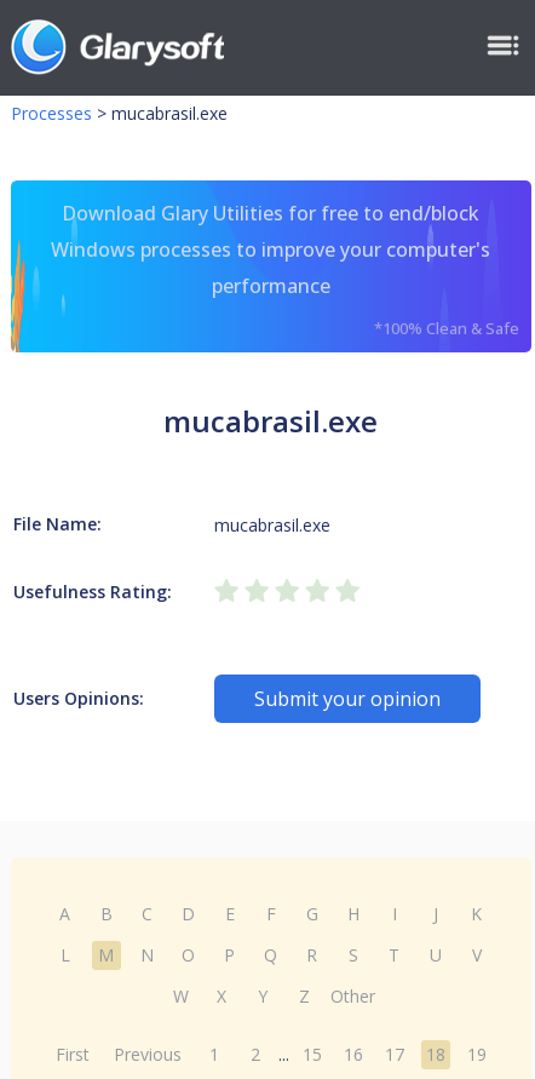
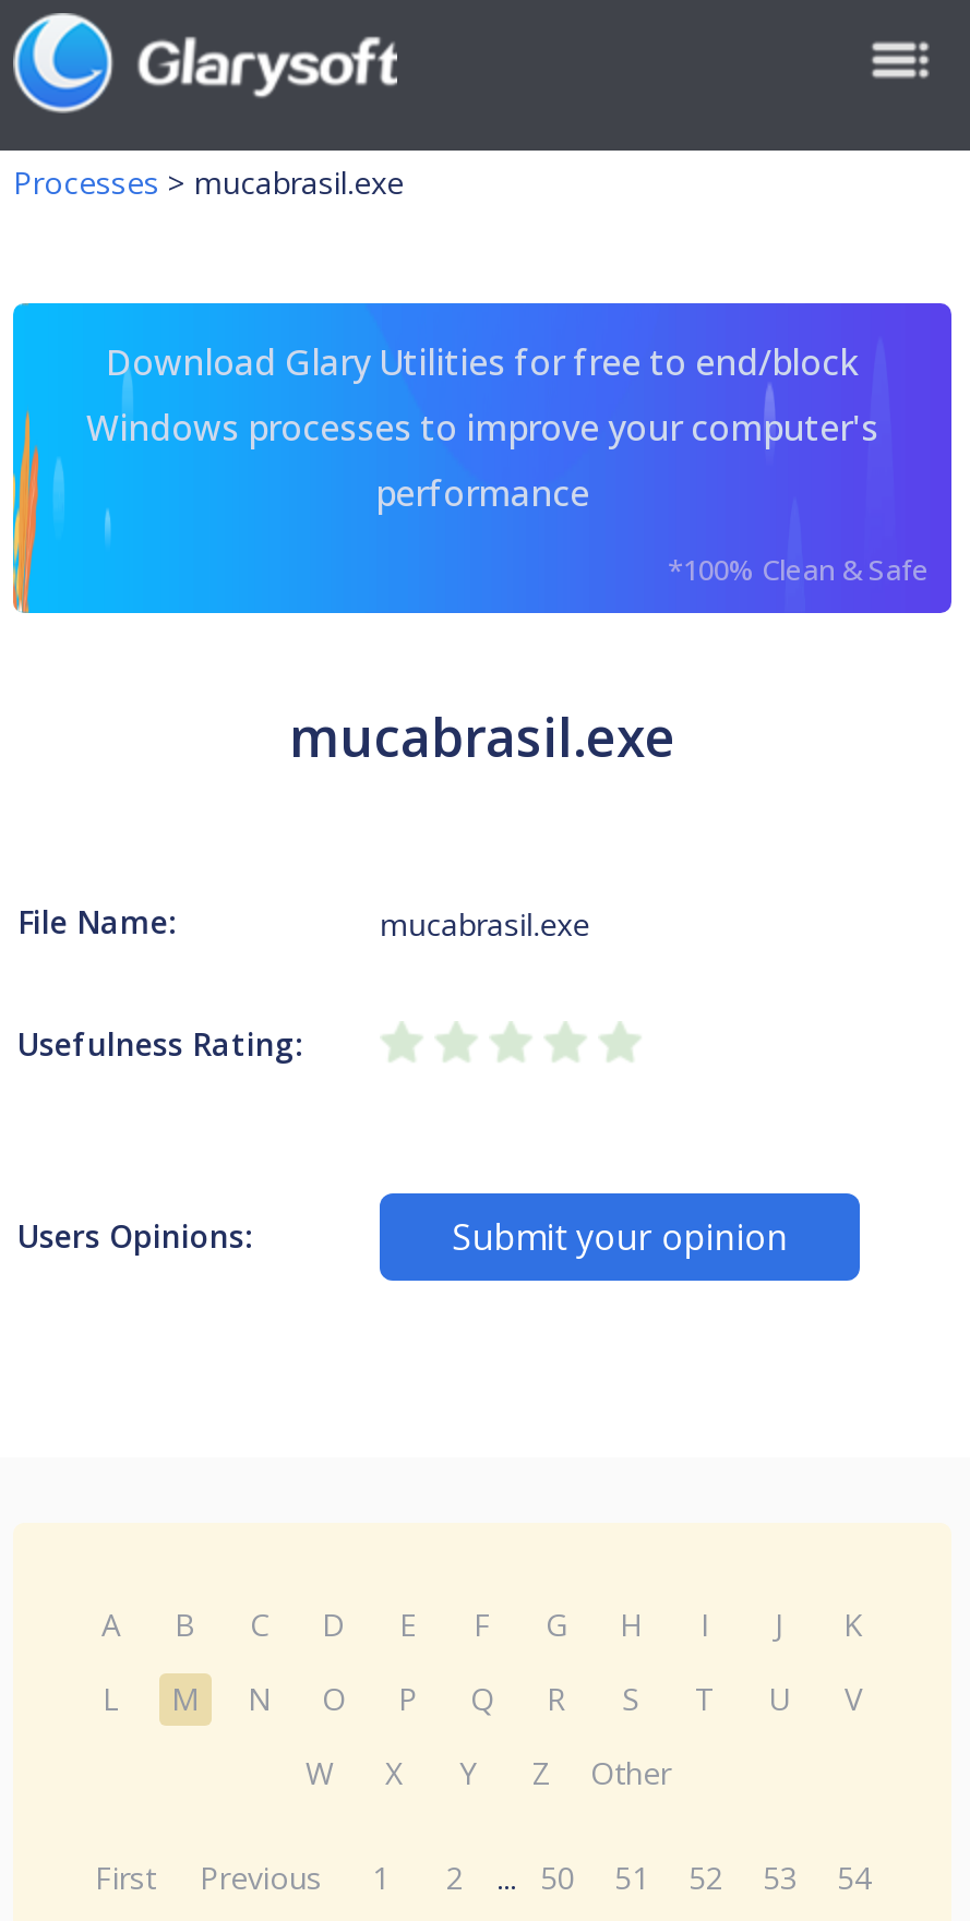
- 2 ... 15
- 16
- 17
- 18
- 19
+ 2 ... 50
+ 51
+ 52
+ 53
+ 54
